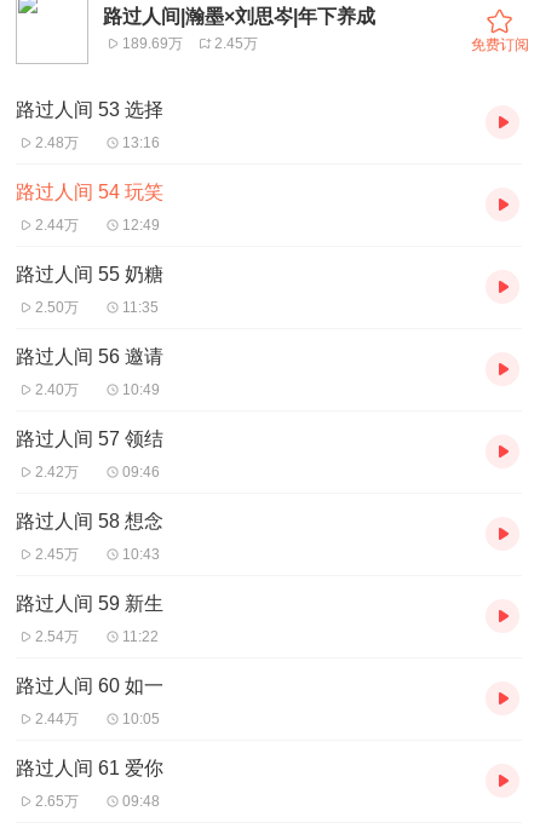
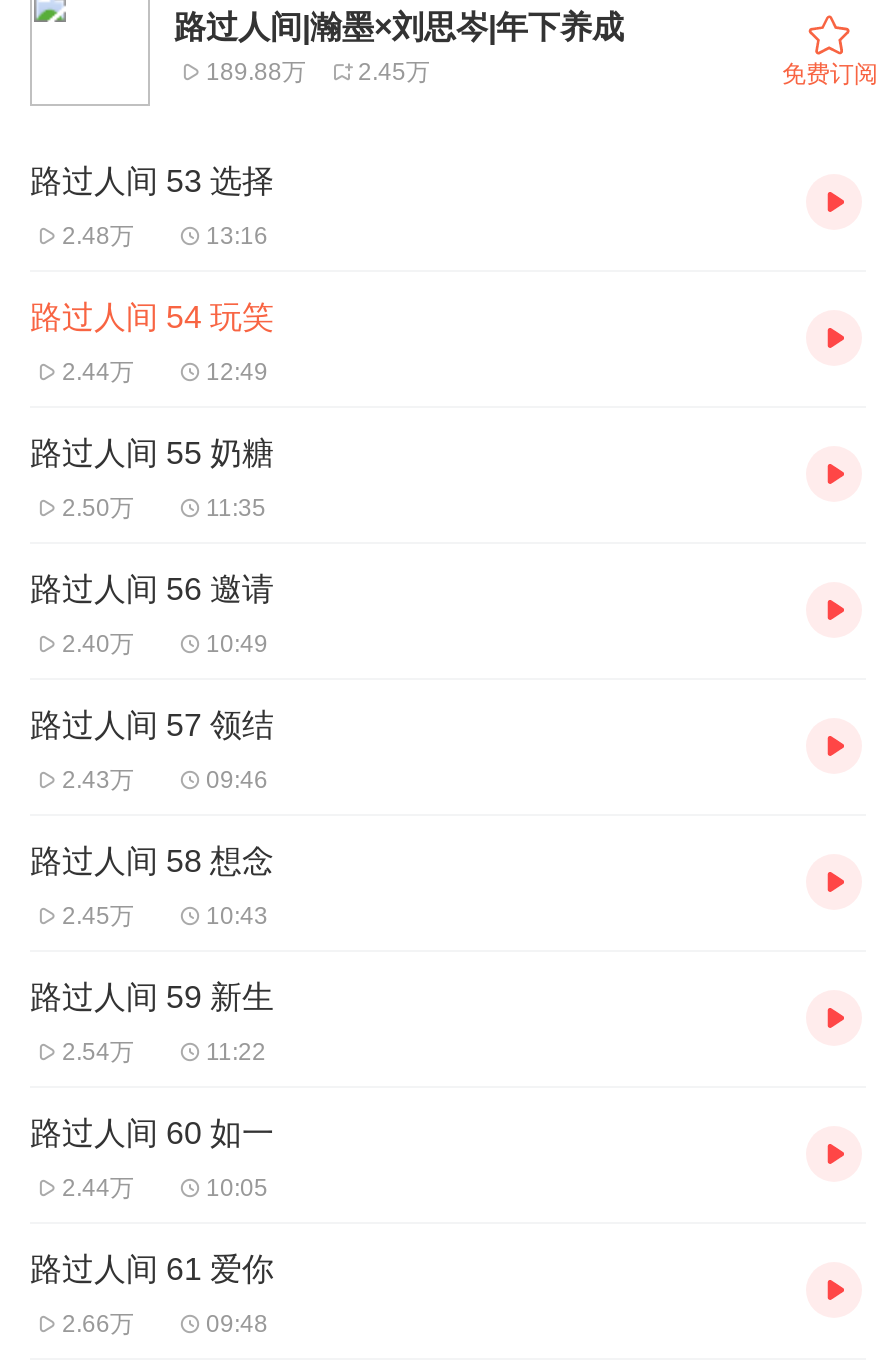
- 189.69万 2.45万
+ 189.88万 2.45万

- 2.42万
+ 2.43万

- 2.65万
+ 2.66万
